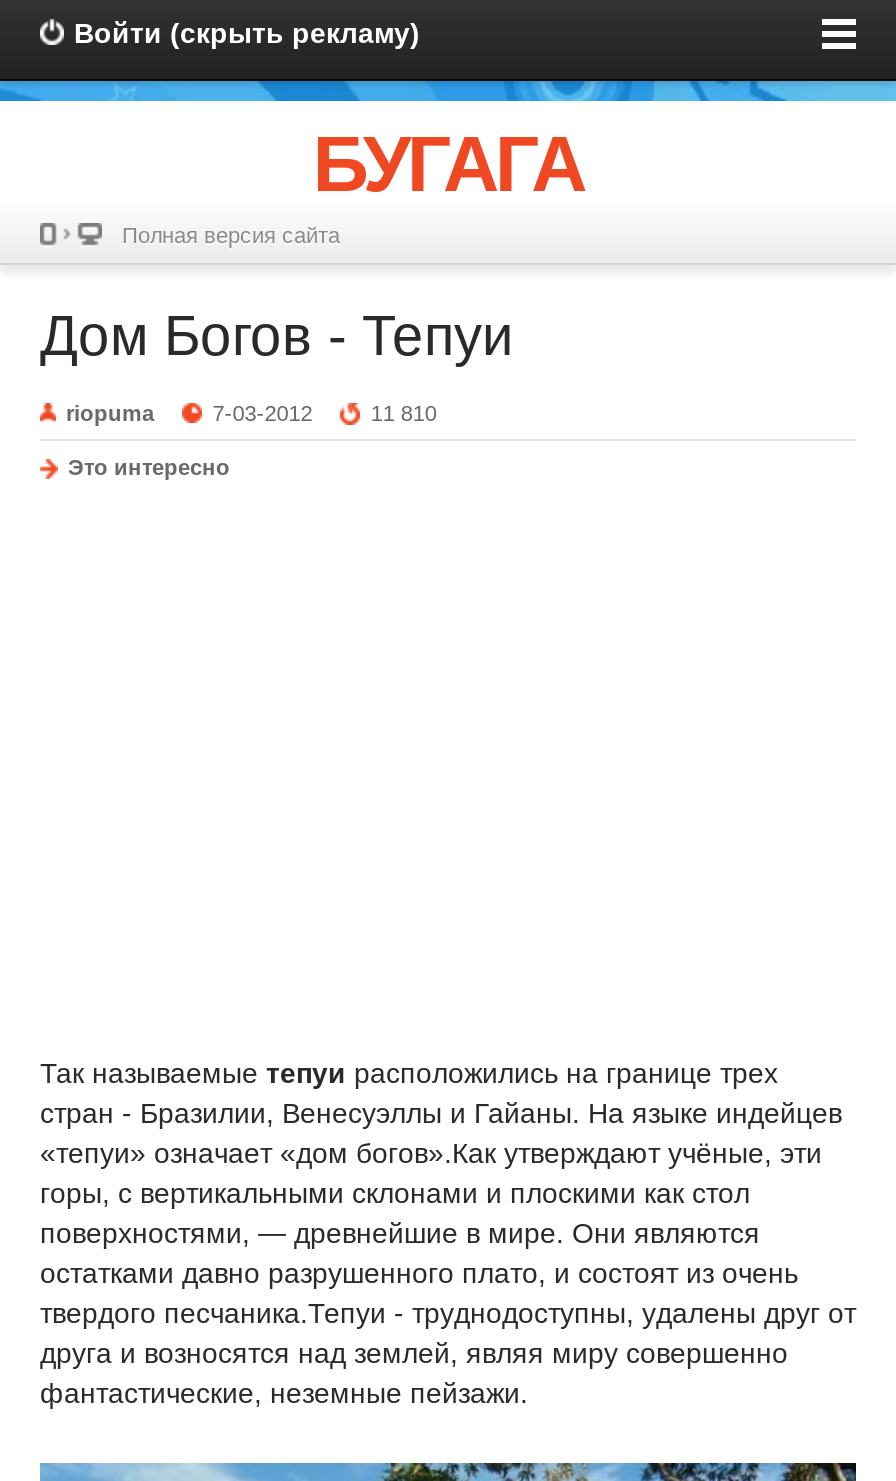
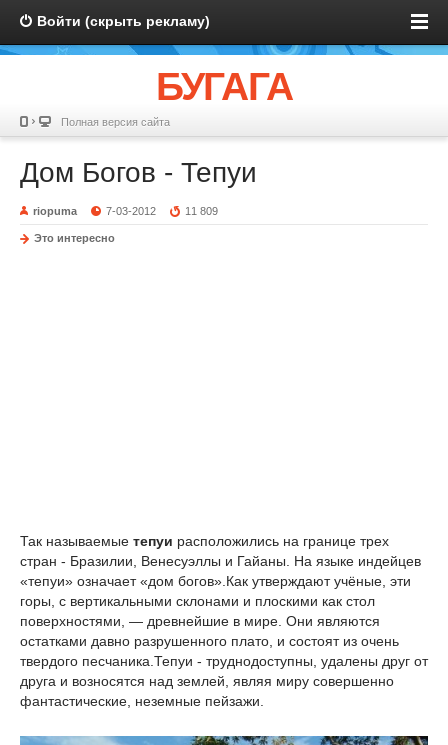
- 11 810
+ 11 809
